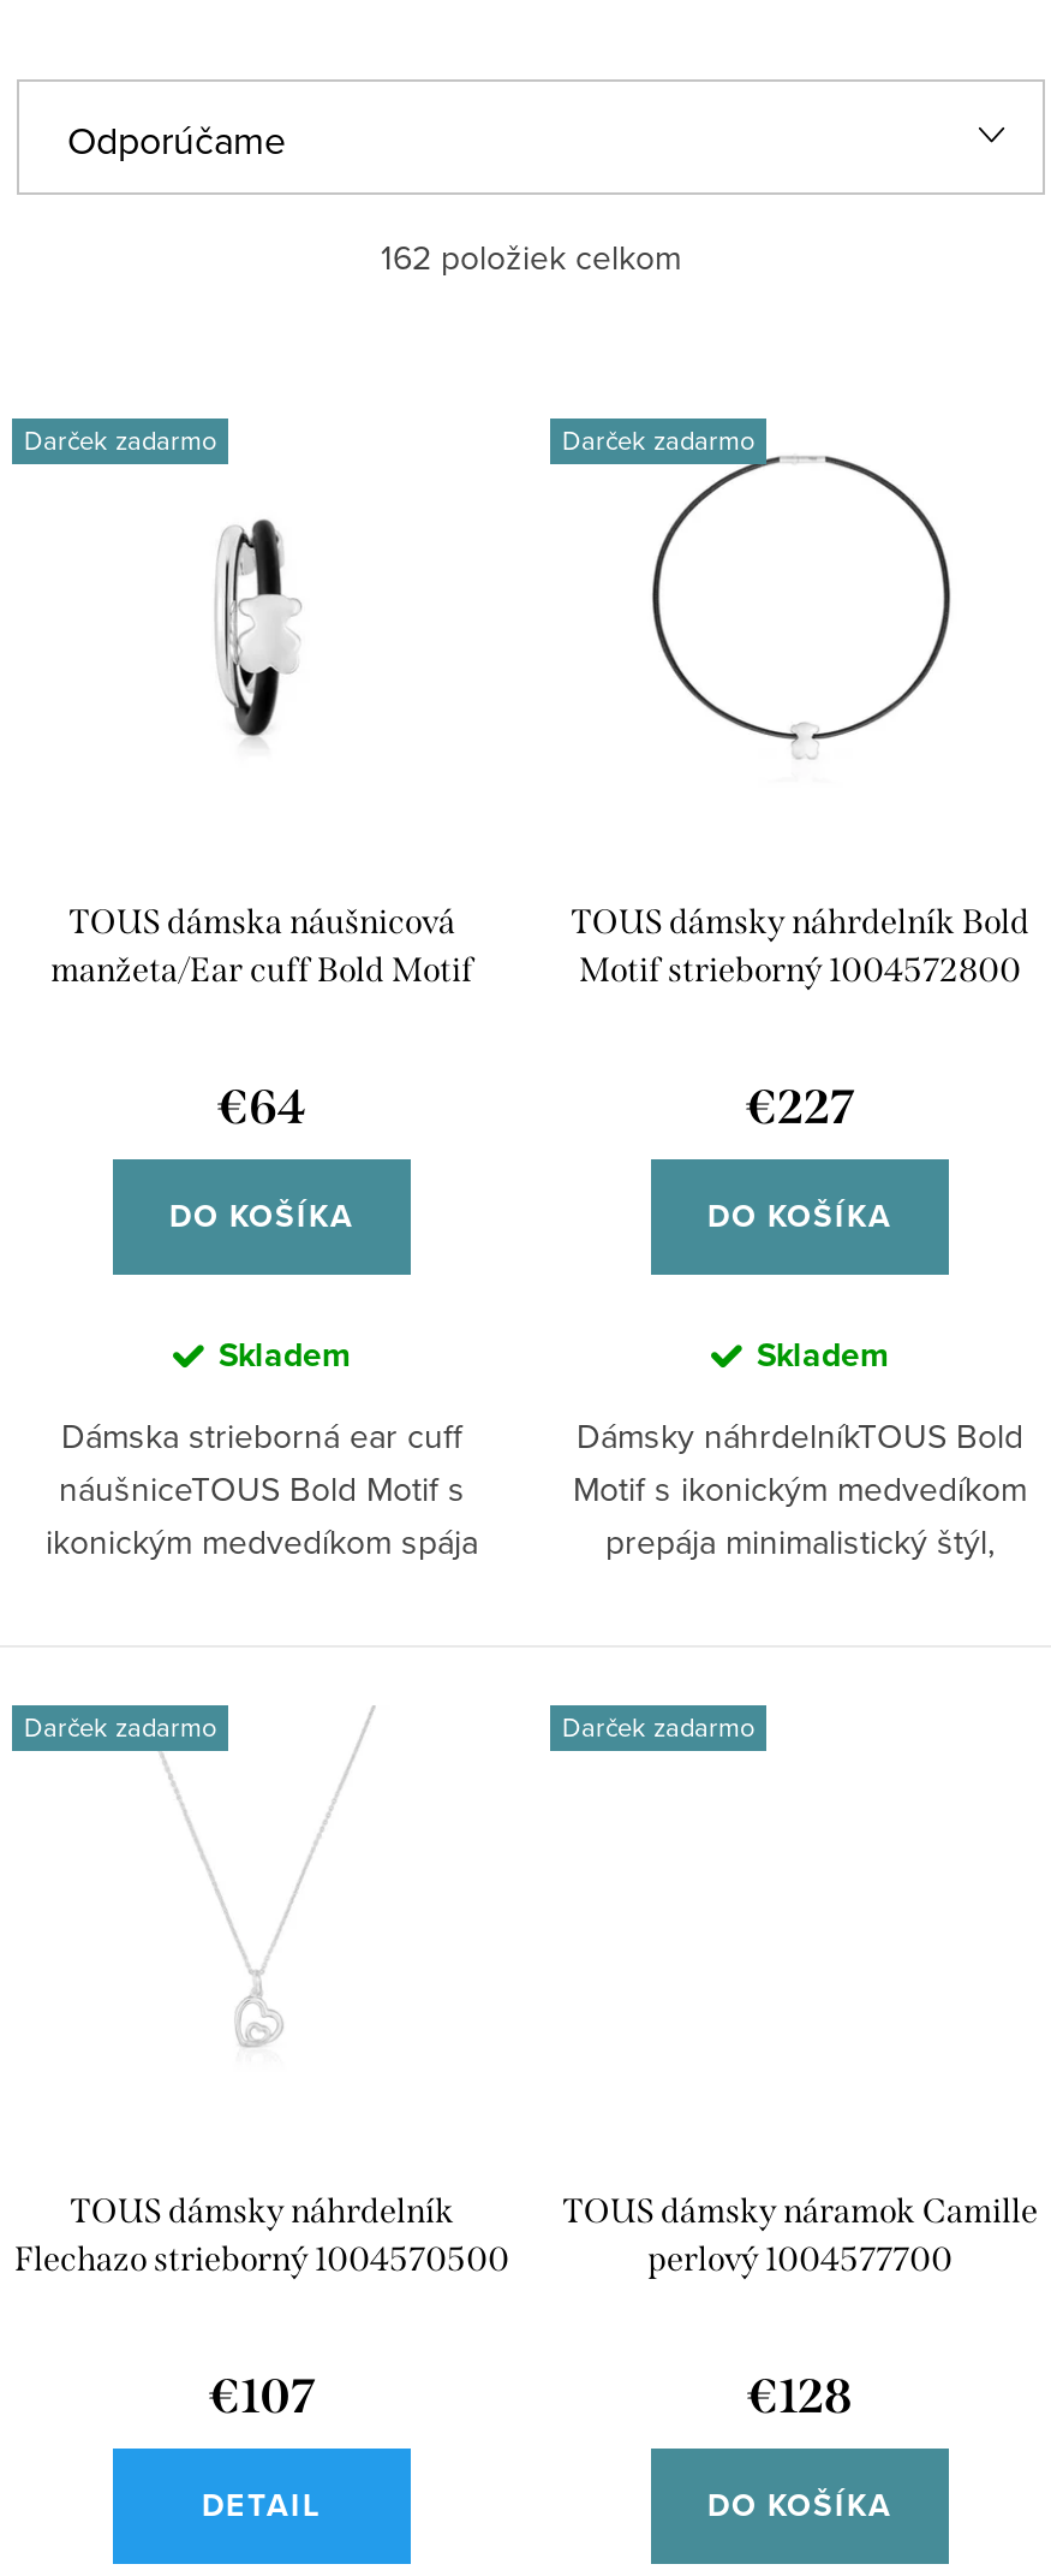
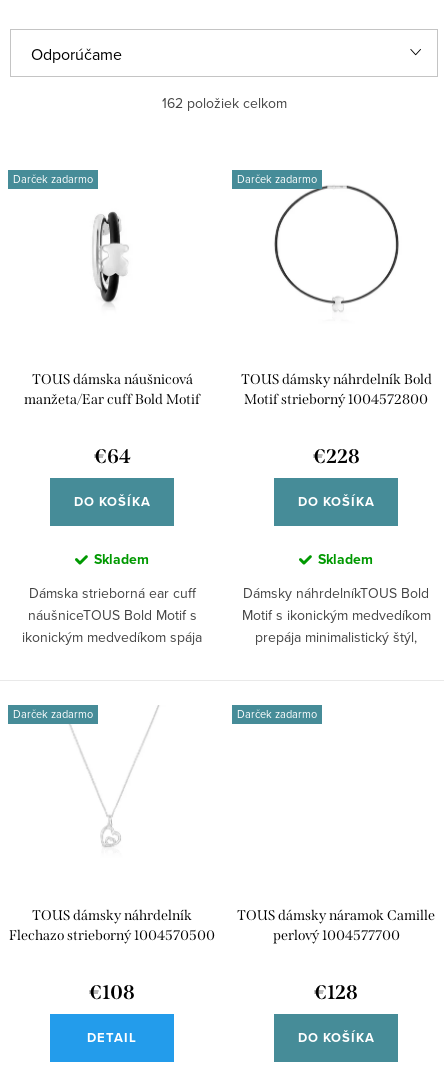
- €227
+ €228

- €107
+ €108
